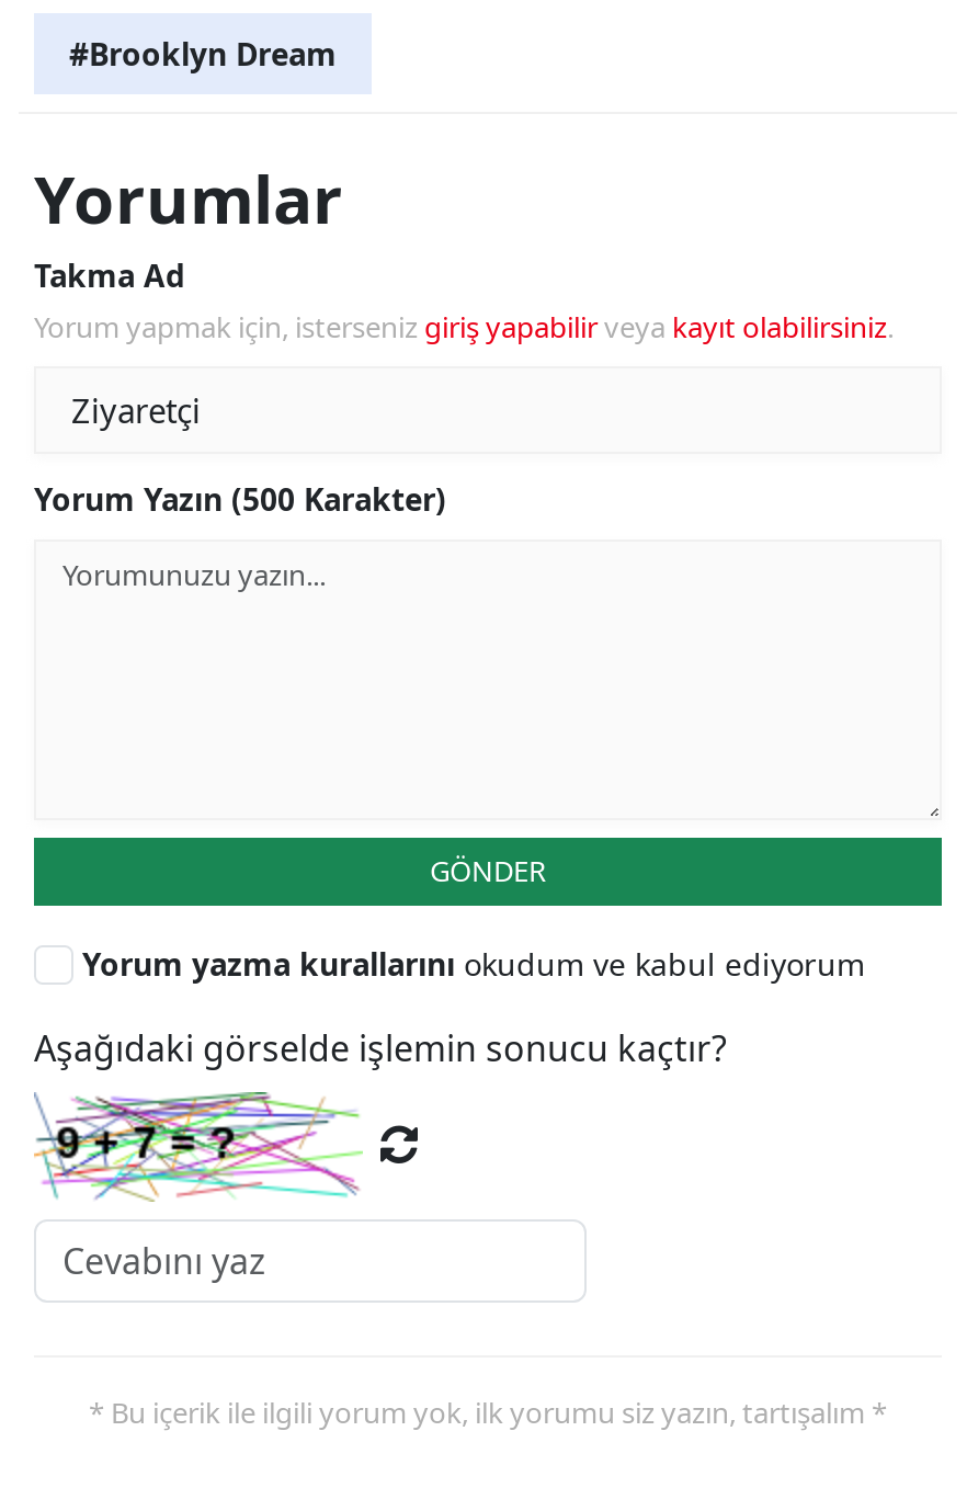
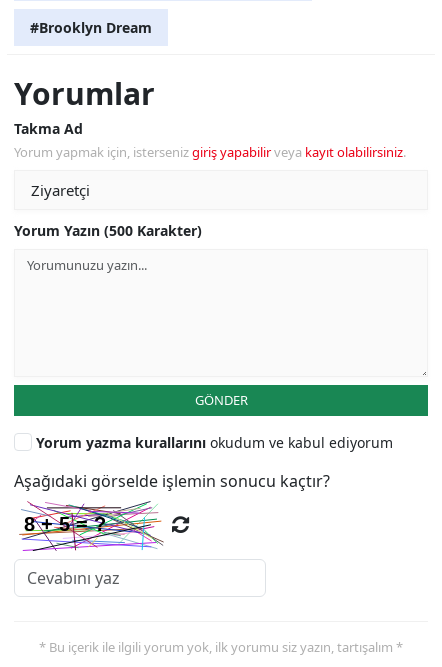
- [image]
+ [image]
